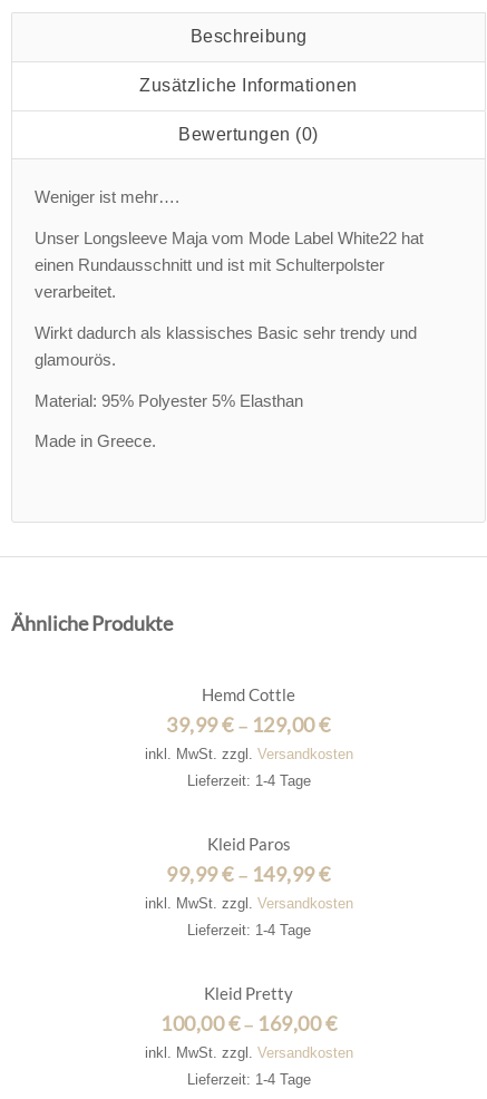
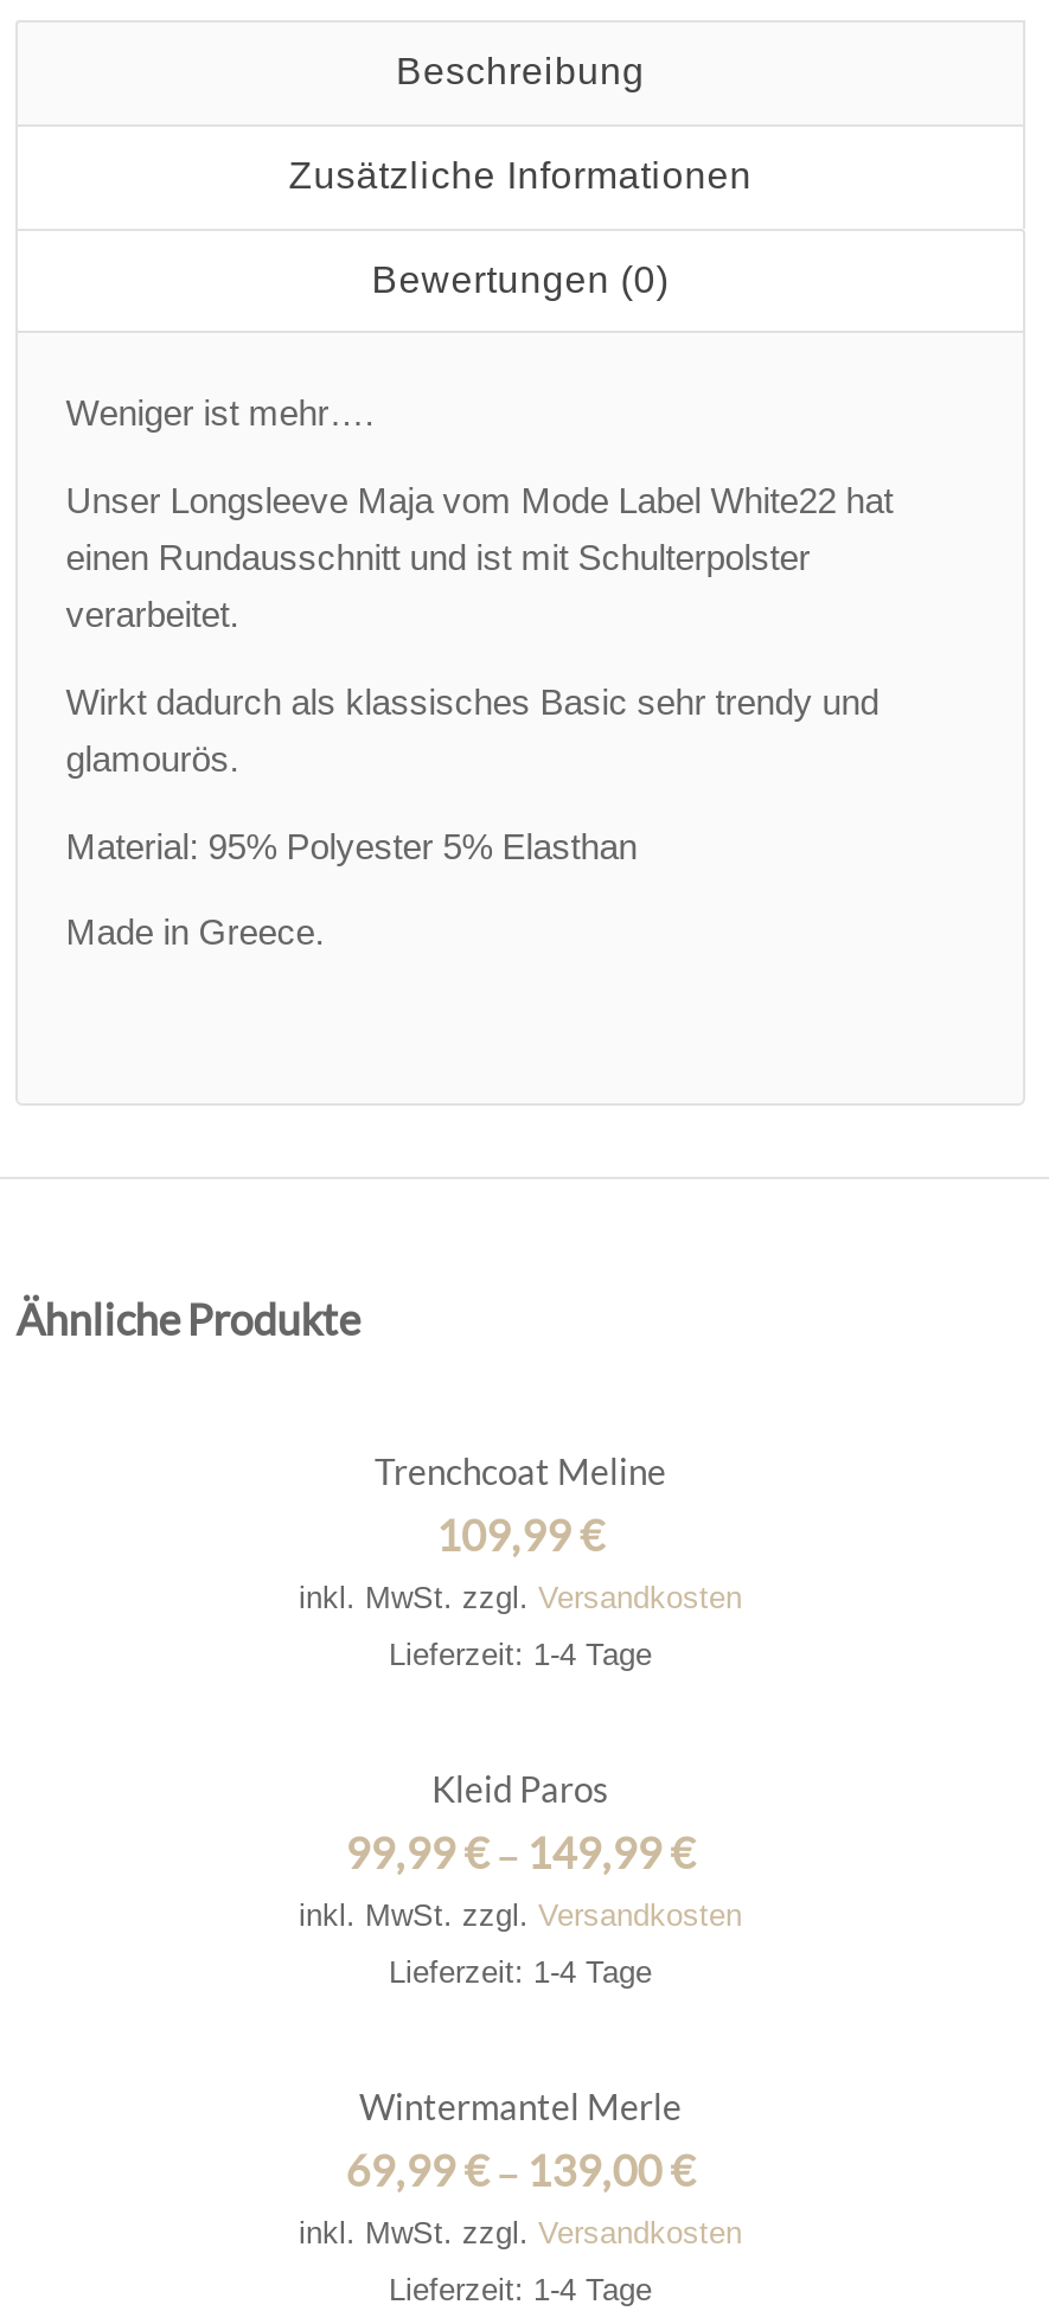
- Hemd Cottle
- 39,99€– 129,00€
+ Trenchcoat Meline
+ 109,99€

- Kleid Pretty
- 100,00€– 169,00€
+ Wintermantel Merle
+ 69,99€– 139,00€
